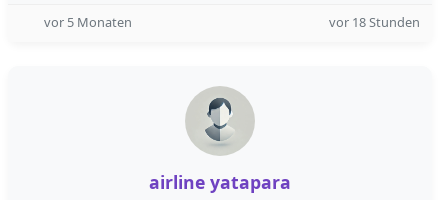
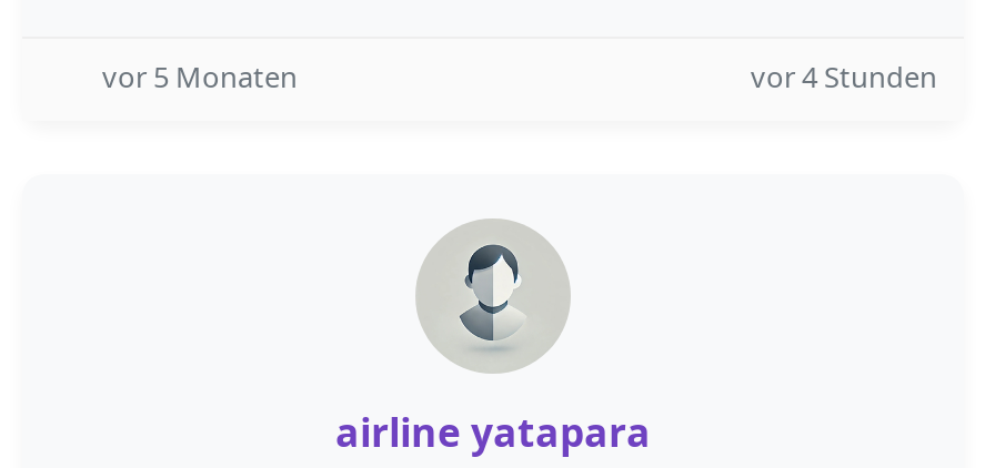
- vor 18 Stunden
+ vor 4 Stunden
